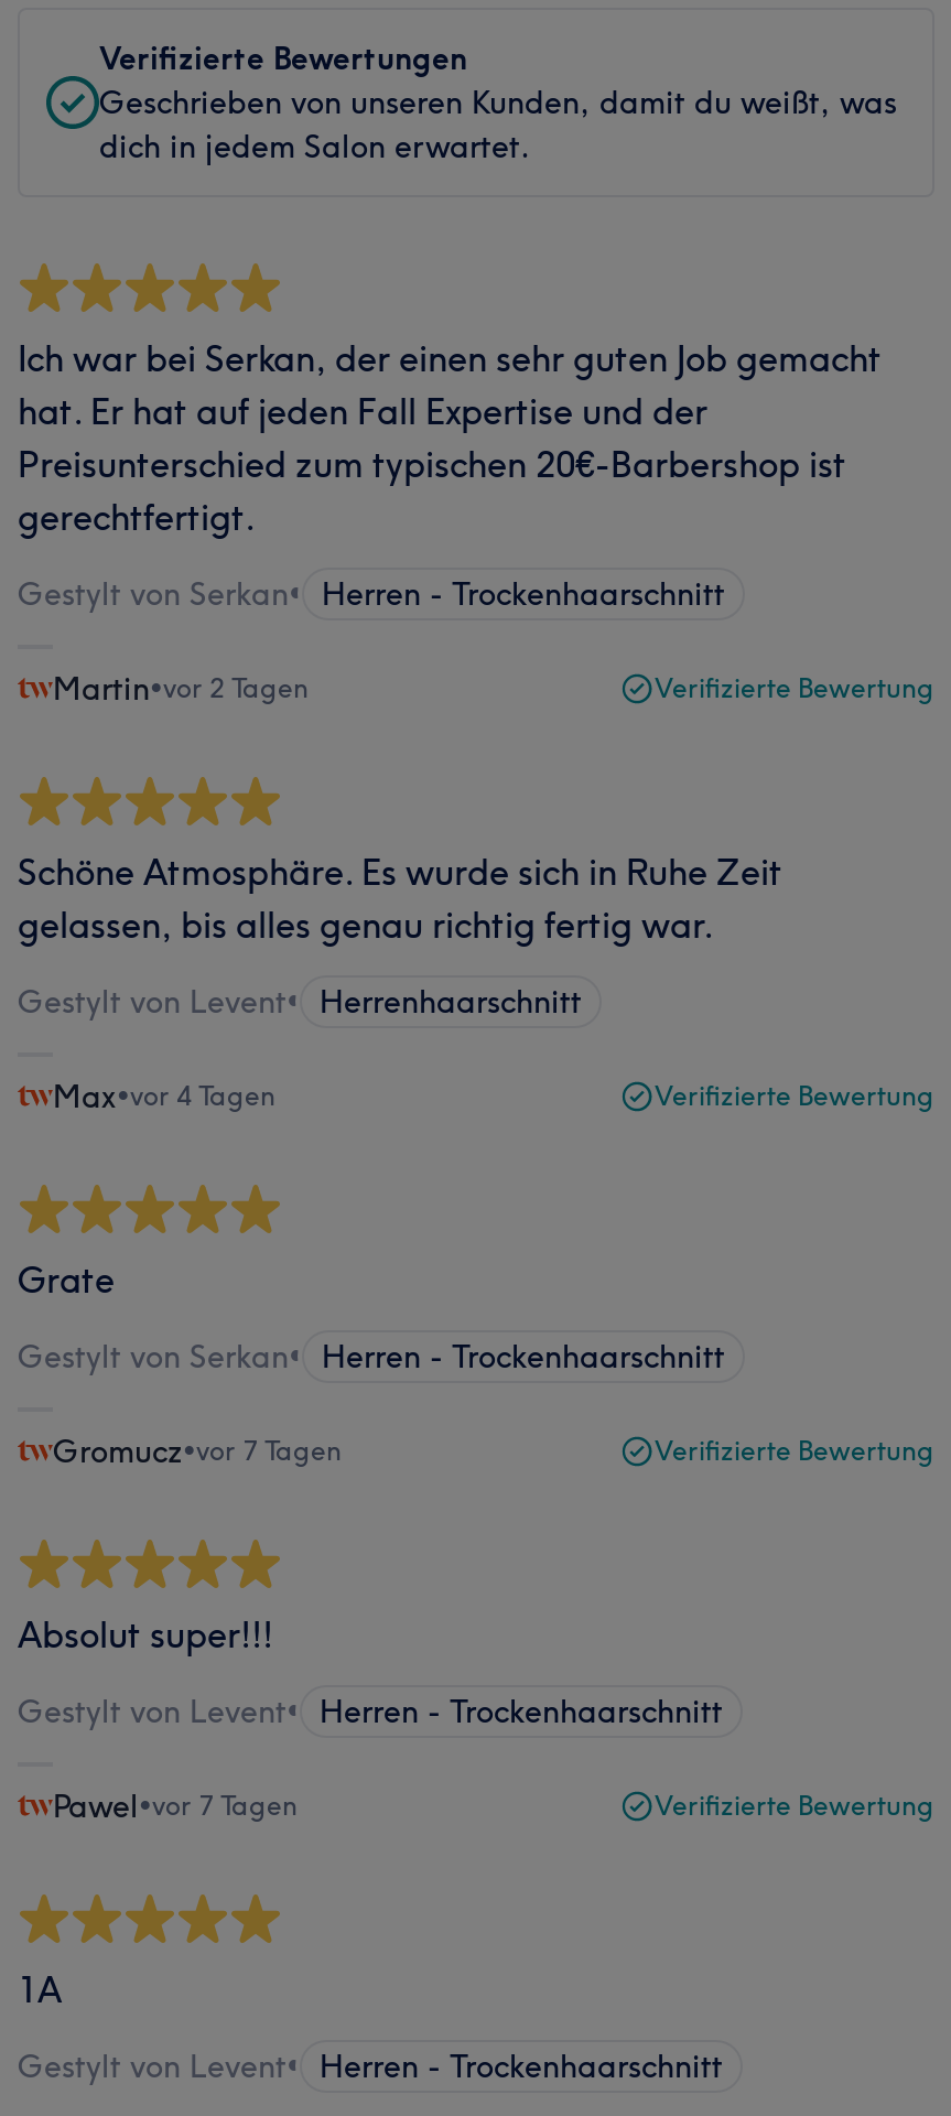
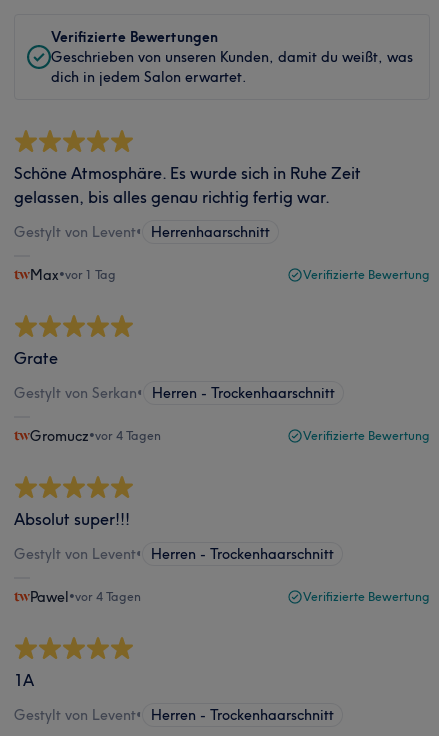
- Ich war bei Serkan, der einen sehr guten Job gemacht
- hat. Er hat auf jeden Fall Expertise und der
- Preisunterschied zum typischen 20€-Barbershop ist
- gerechtfertigt.
- Gestylt von Serkan• Herren - Trockenhaarschnitt
- Martin•vor 2 Tagen
- Verifizierte Bewertung

- Max•vor 4 Tagen
+ Max•vor 1 Tag

- Gromucz•vor 7 Tagen
+ Gromucz•vor 4 Tagen

- Pawel•vor 7 Tagen
+ Pawel•vor 4 Tagen
